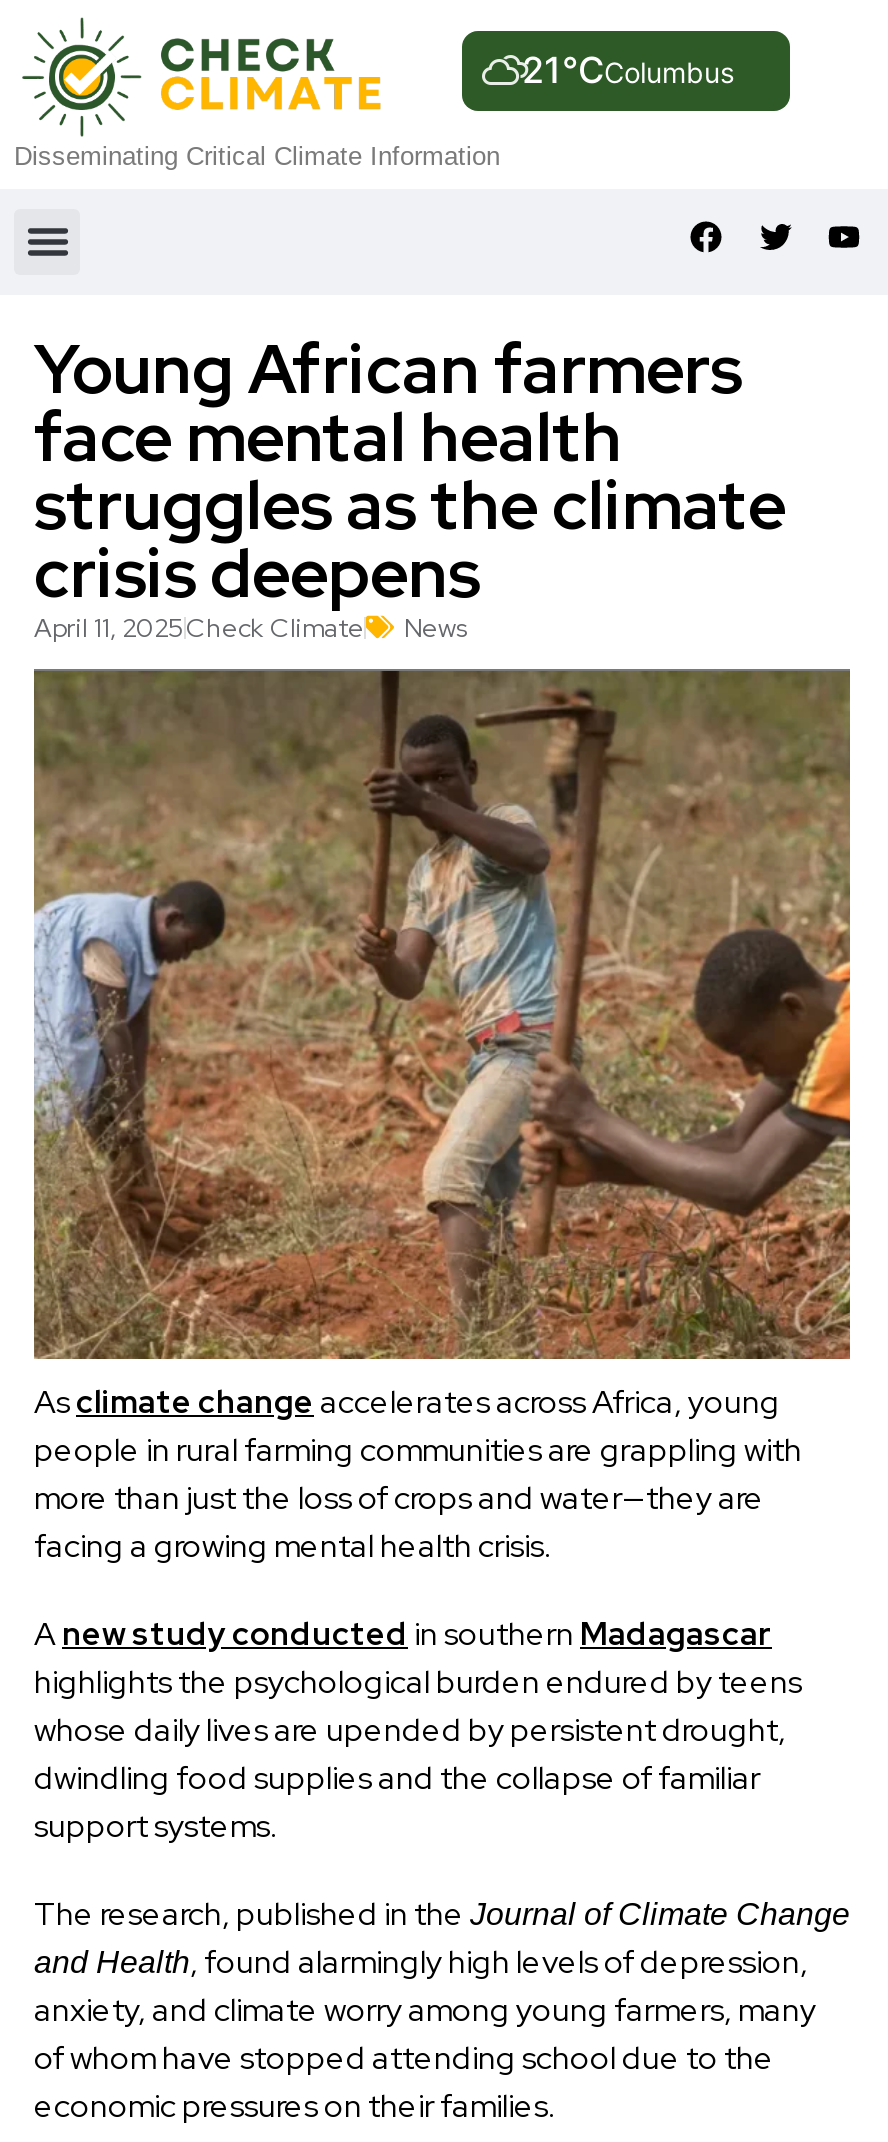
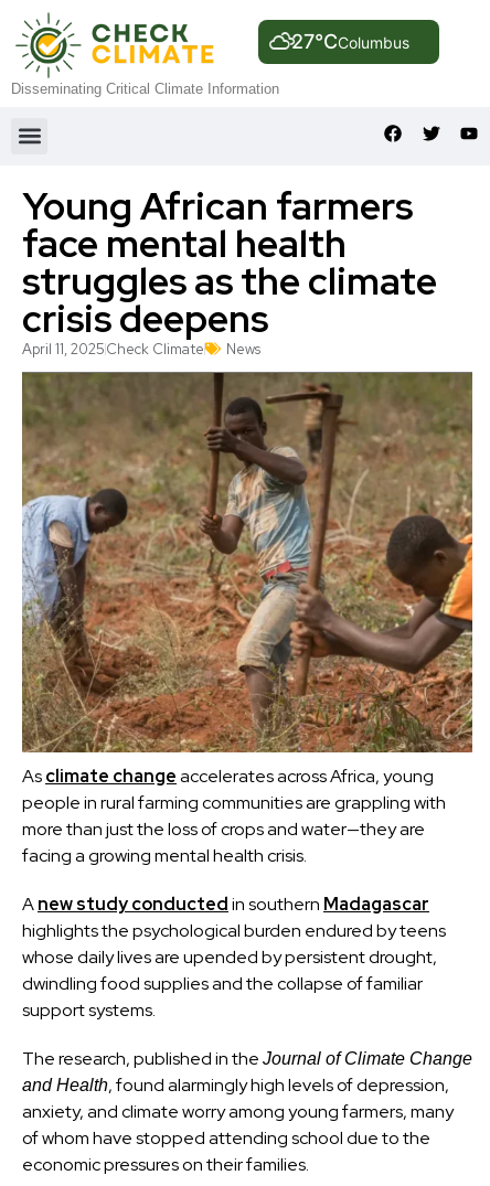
- 21°CColumbus
+ 27°CColumbus
